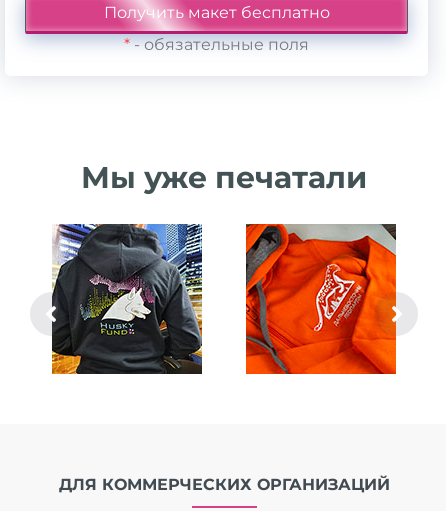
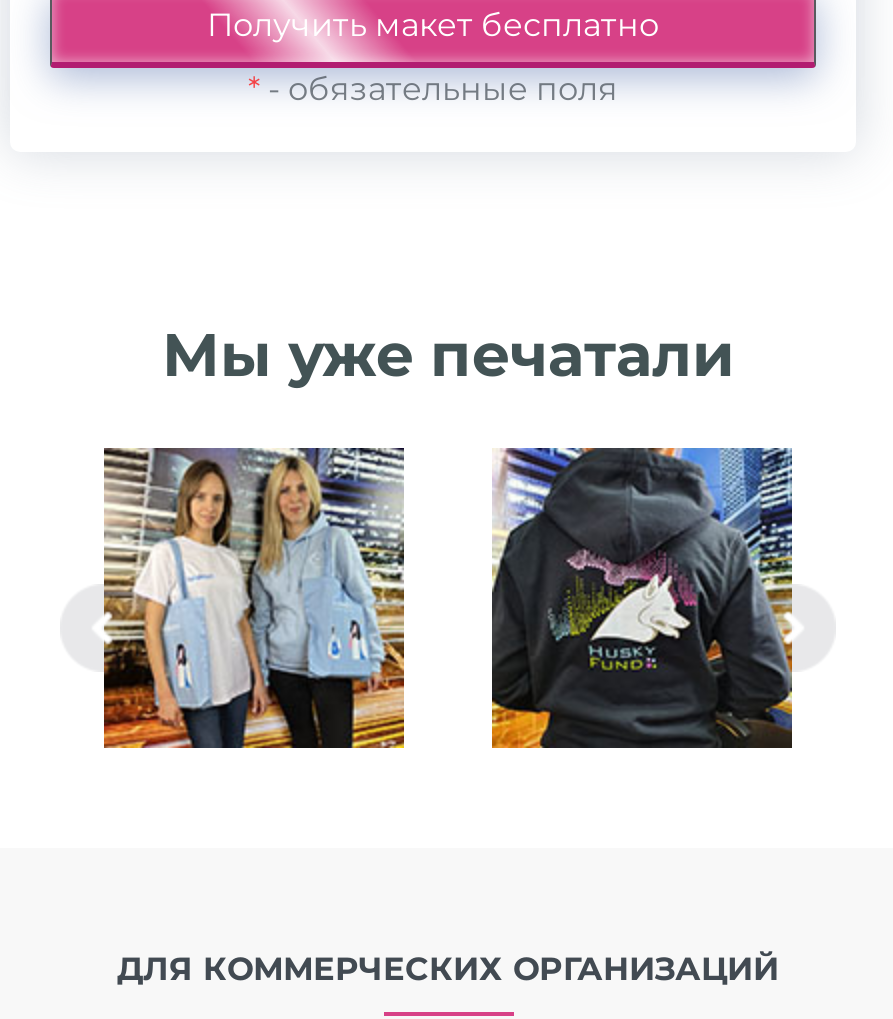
- [image]
+ [image]

- [image]
+ [image]
